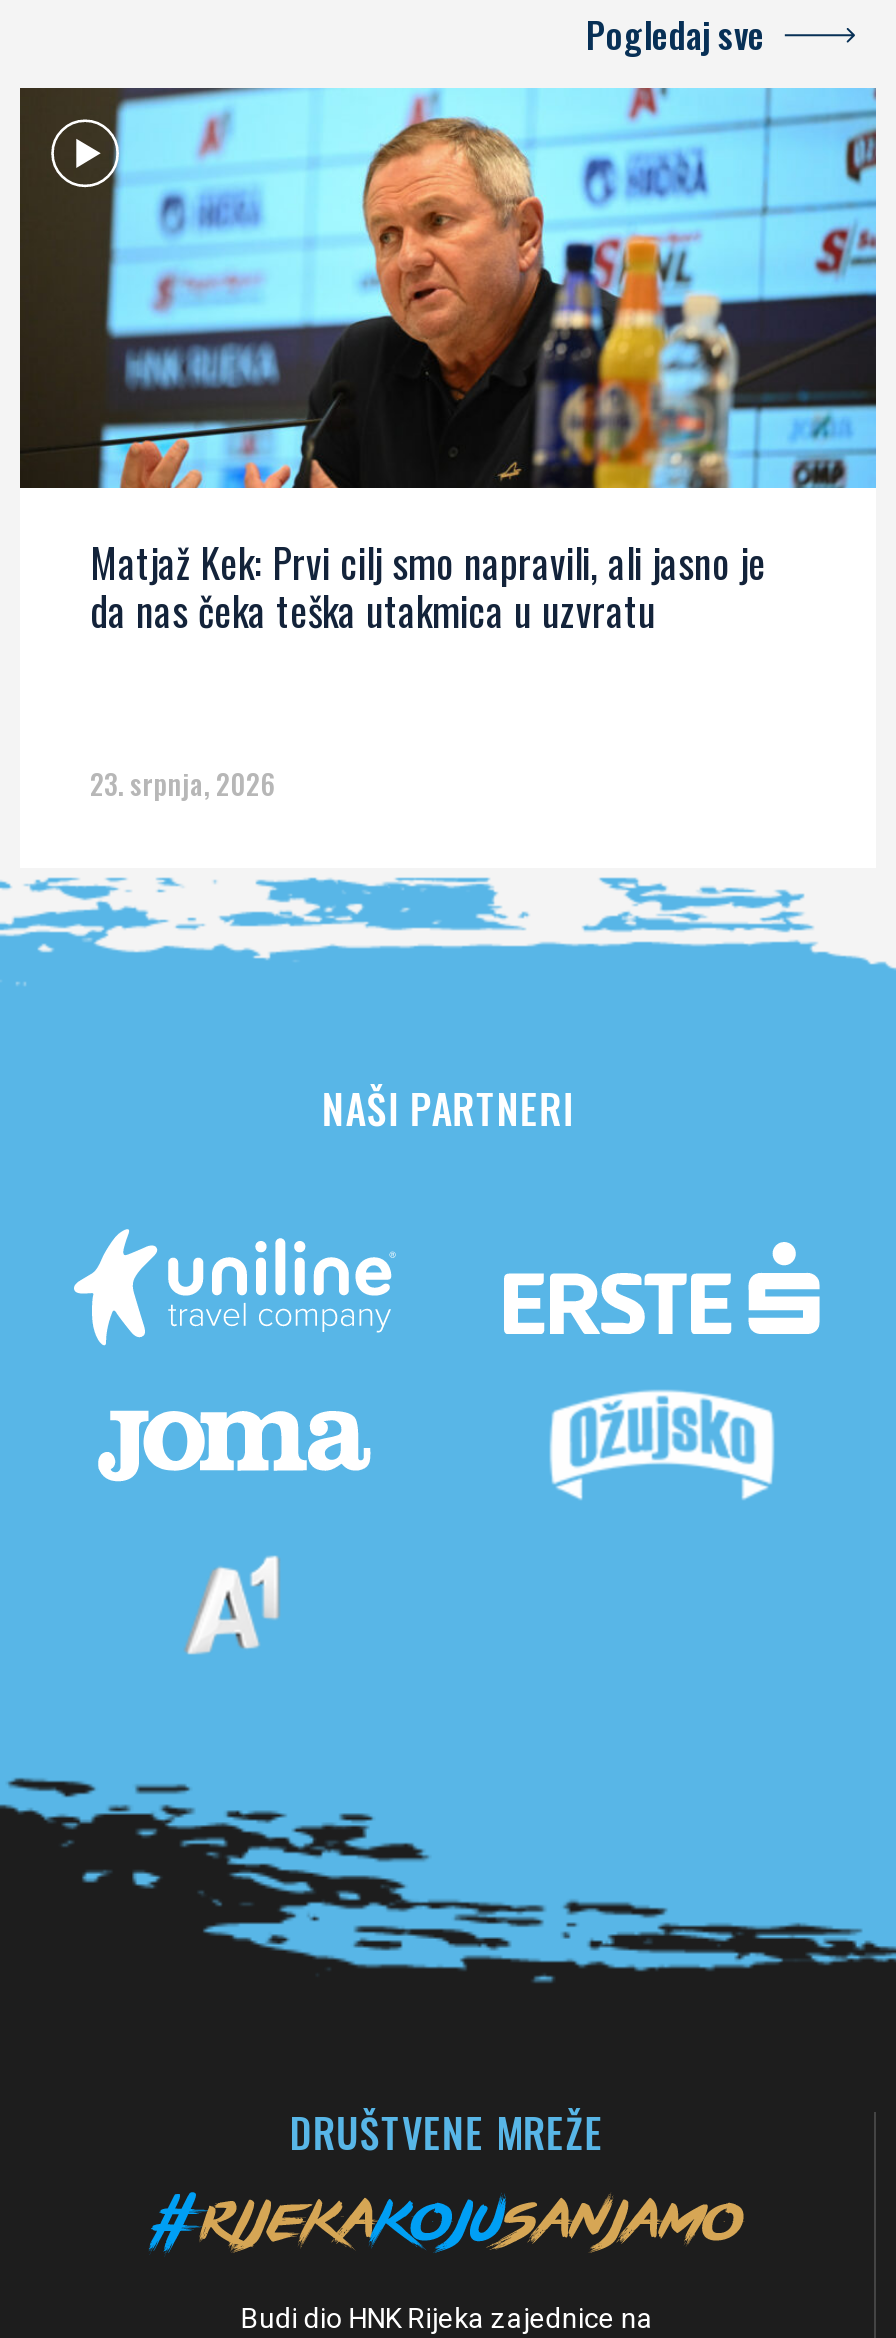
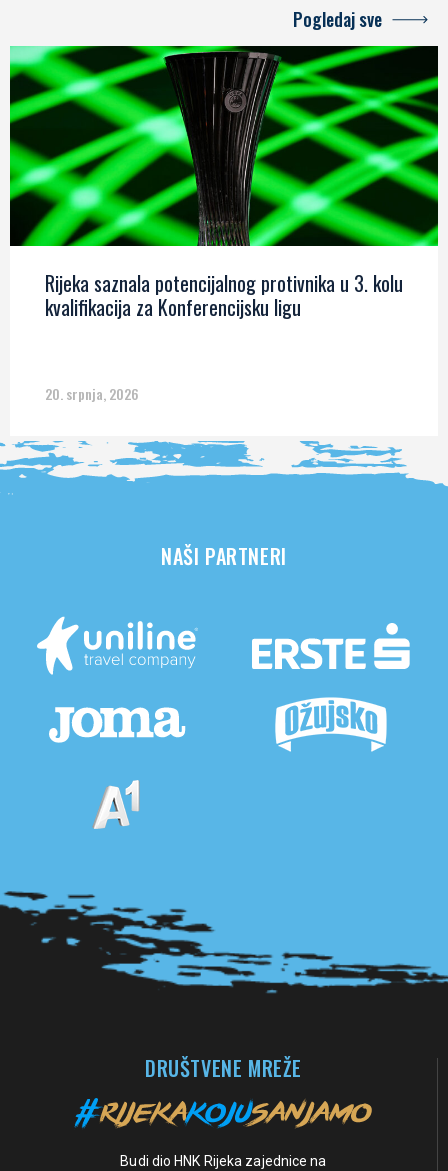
- [image]
- Matjaž Kek: Prvi cilj smo napravili, ali jasno je
- da nas čeka teška utakmica u uzvratu
+ [image]
+ Rijeka saznala potencijalnog protivnika u 3. kolu
+ kvalifikacija za Konferencijsku ligu

- 23. srpnja, 2026
+ 20. srpnja, 2026
